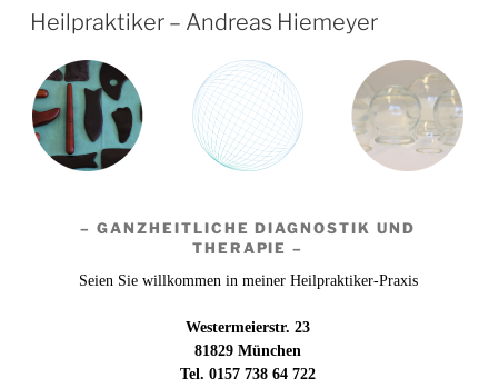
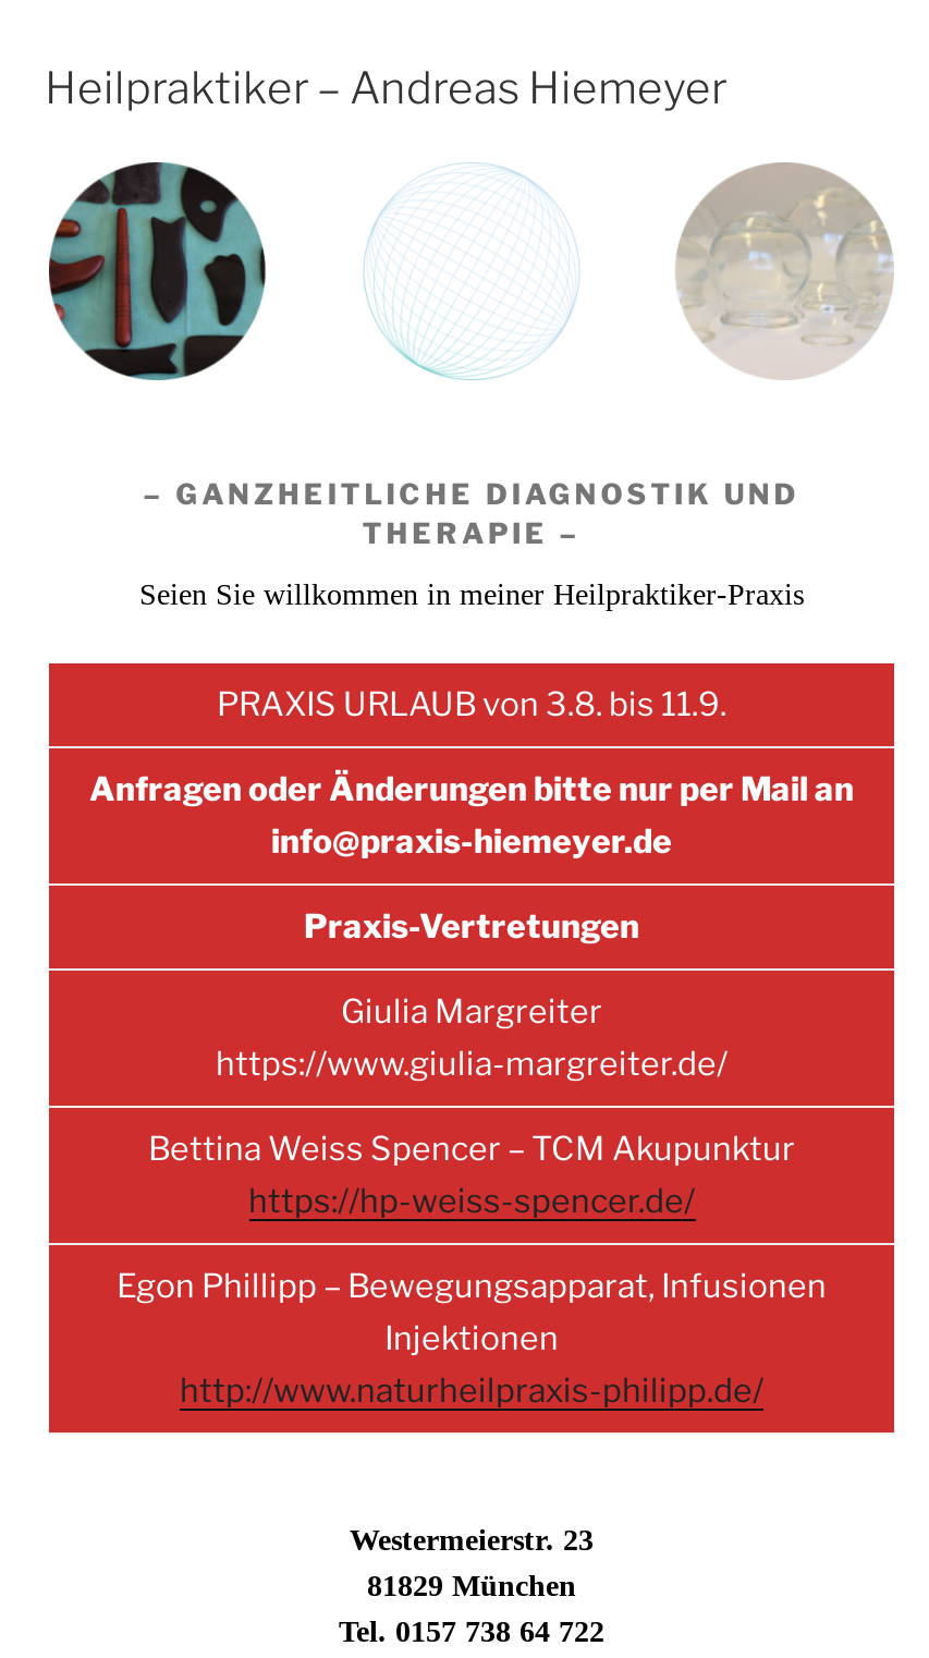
+ [image]
+ PRAXIS URLAUB von 3.8. bis 11.9.
+ Anfragen oder Änderungen bitte nur per Mail an
+ info@praxis-hiemeyer.de
+ Praxis-Vertretungen
+ Giulia Margreiter
+ https://www.giulia-margreiter.de/
+ Bettina Weiss Spencer – TCM Akupunktur
+ https://hp-weiss-spencer.de/
+ Egon Phillipp – Bewegungsapparat, Infusionen
+ Injektionen
+ http://www.naturheilpraxis-philipp.de/
